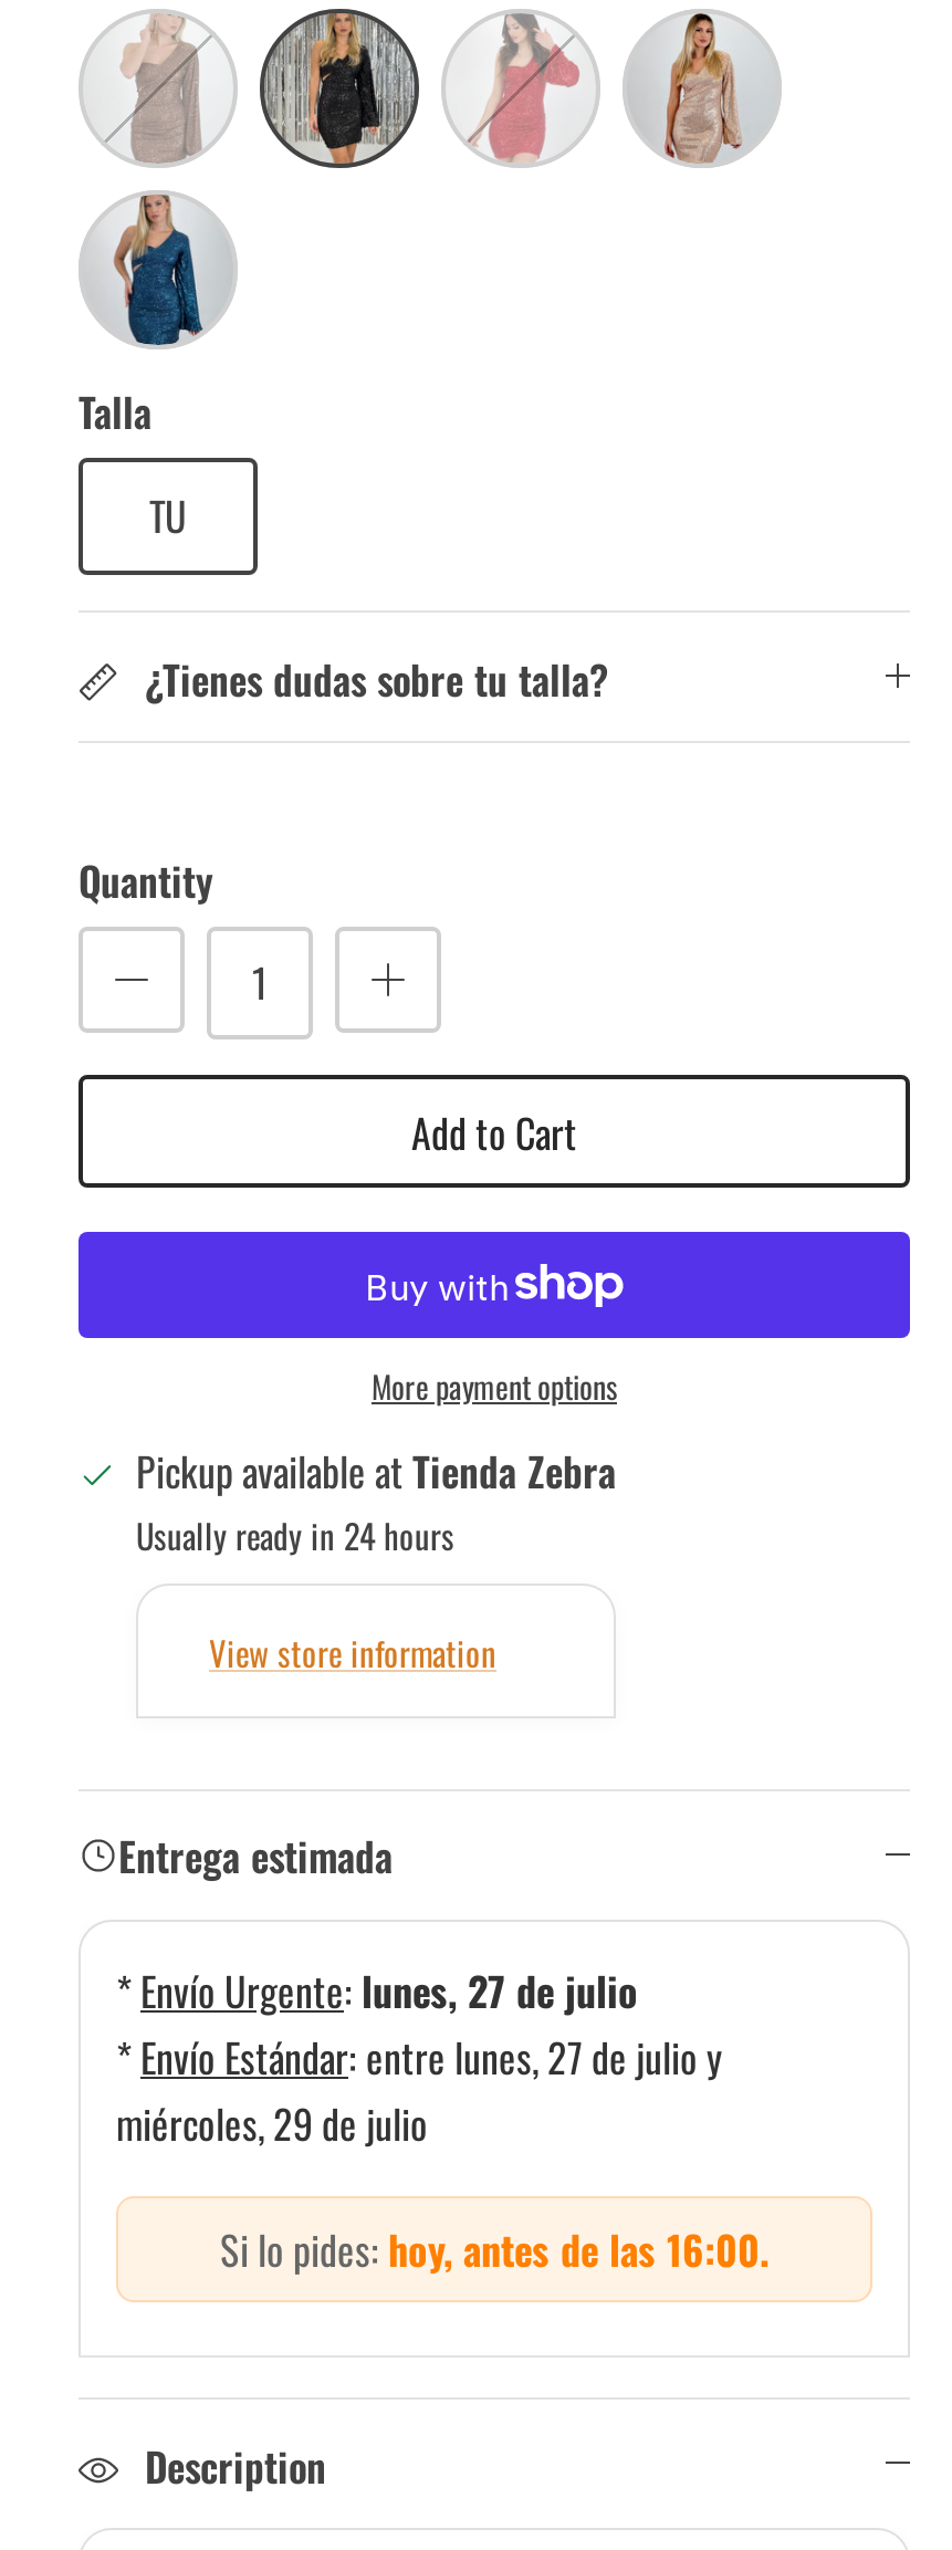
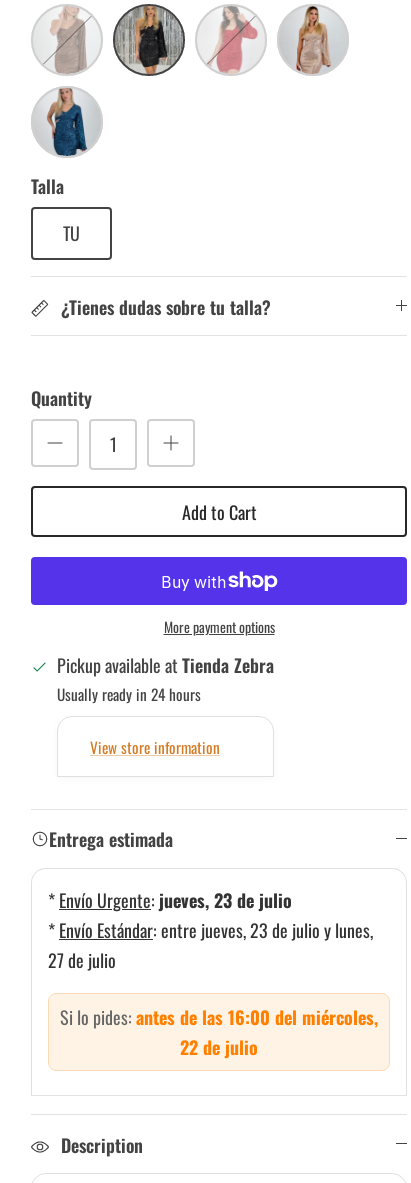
- * Envío Urgente: lunes, 27 de julio
- * Envío Estándar: entre lunes, 27 de julio y
- miércoles, 29 de julio
+ * Envío Urgente: jueves, 23 de julio
+ * Envío Estándar: entre jueves, 23 de julio y lunes,
+ 27 de julio

- Si lo pides: hoy, antes de las 16:00.
+ Si lo pides: antes de las 16:00 del miércoles,
+ 22 de julio
